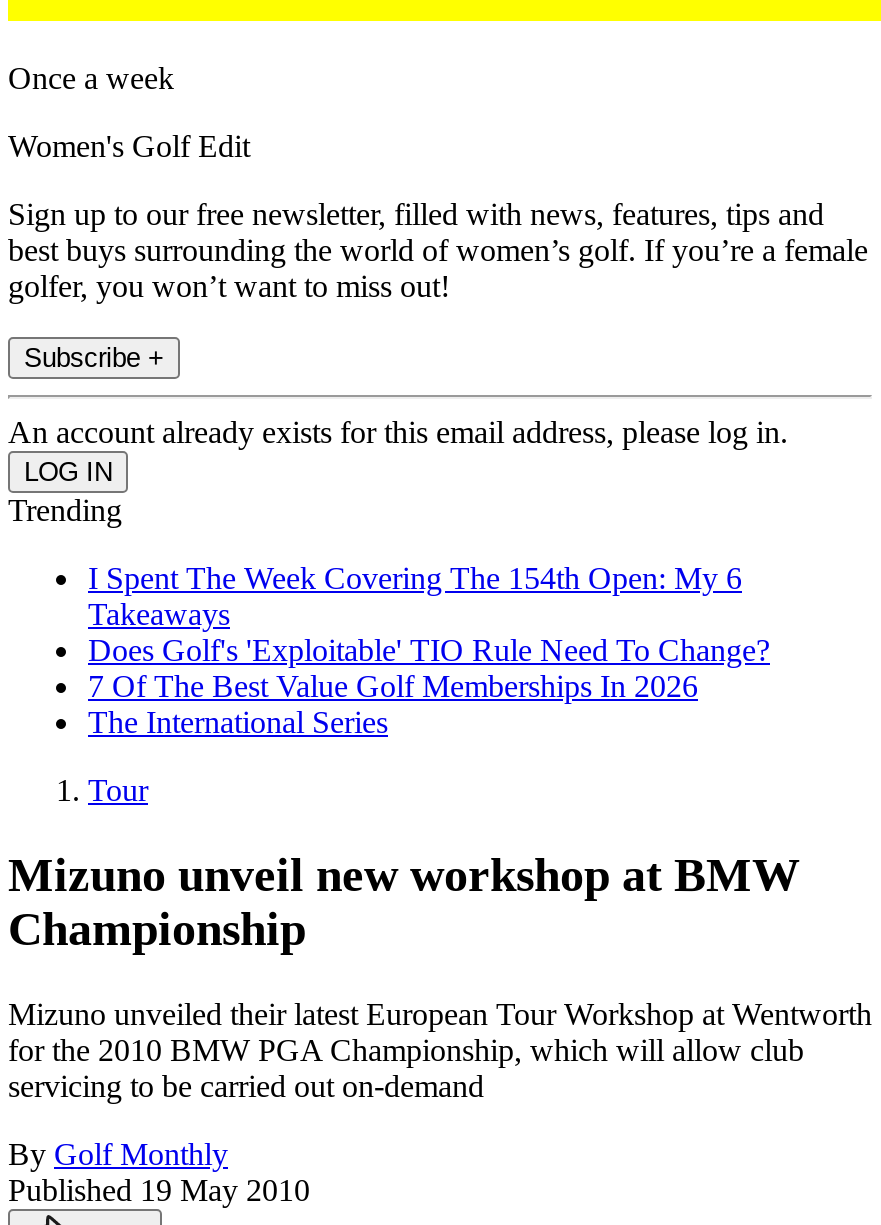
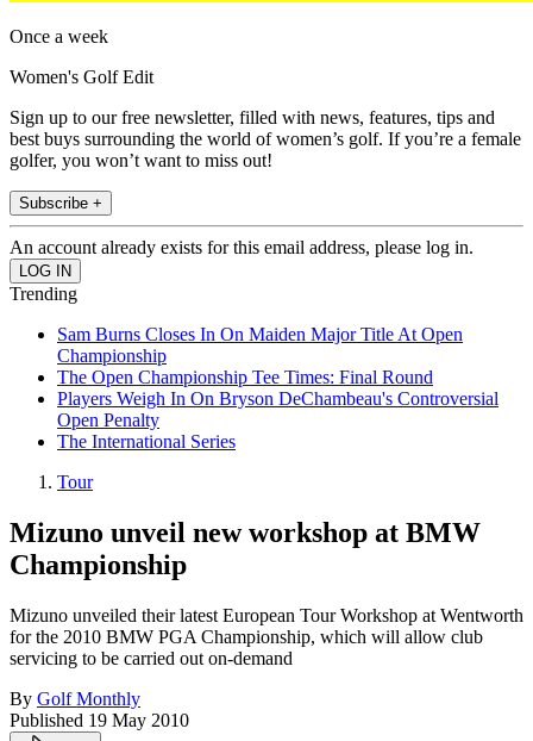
- I Spent The Week Covering The 154th Open: My 6
- Takeaways
- Does Golf's 'Exploitable' TIO Rule Need To Change?
- 7 Of The Best Value Golf Memberships In 2026
+ Sam Burns Closes In On Maiden Major Title At Open
+ Championship
+ The Open Championship Tee Times: Final Round
+ Players Weigh In On Bryson DeChambeau's Controversial
+ Open Penalty
